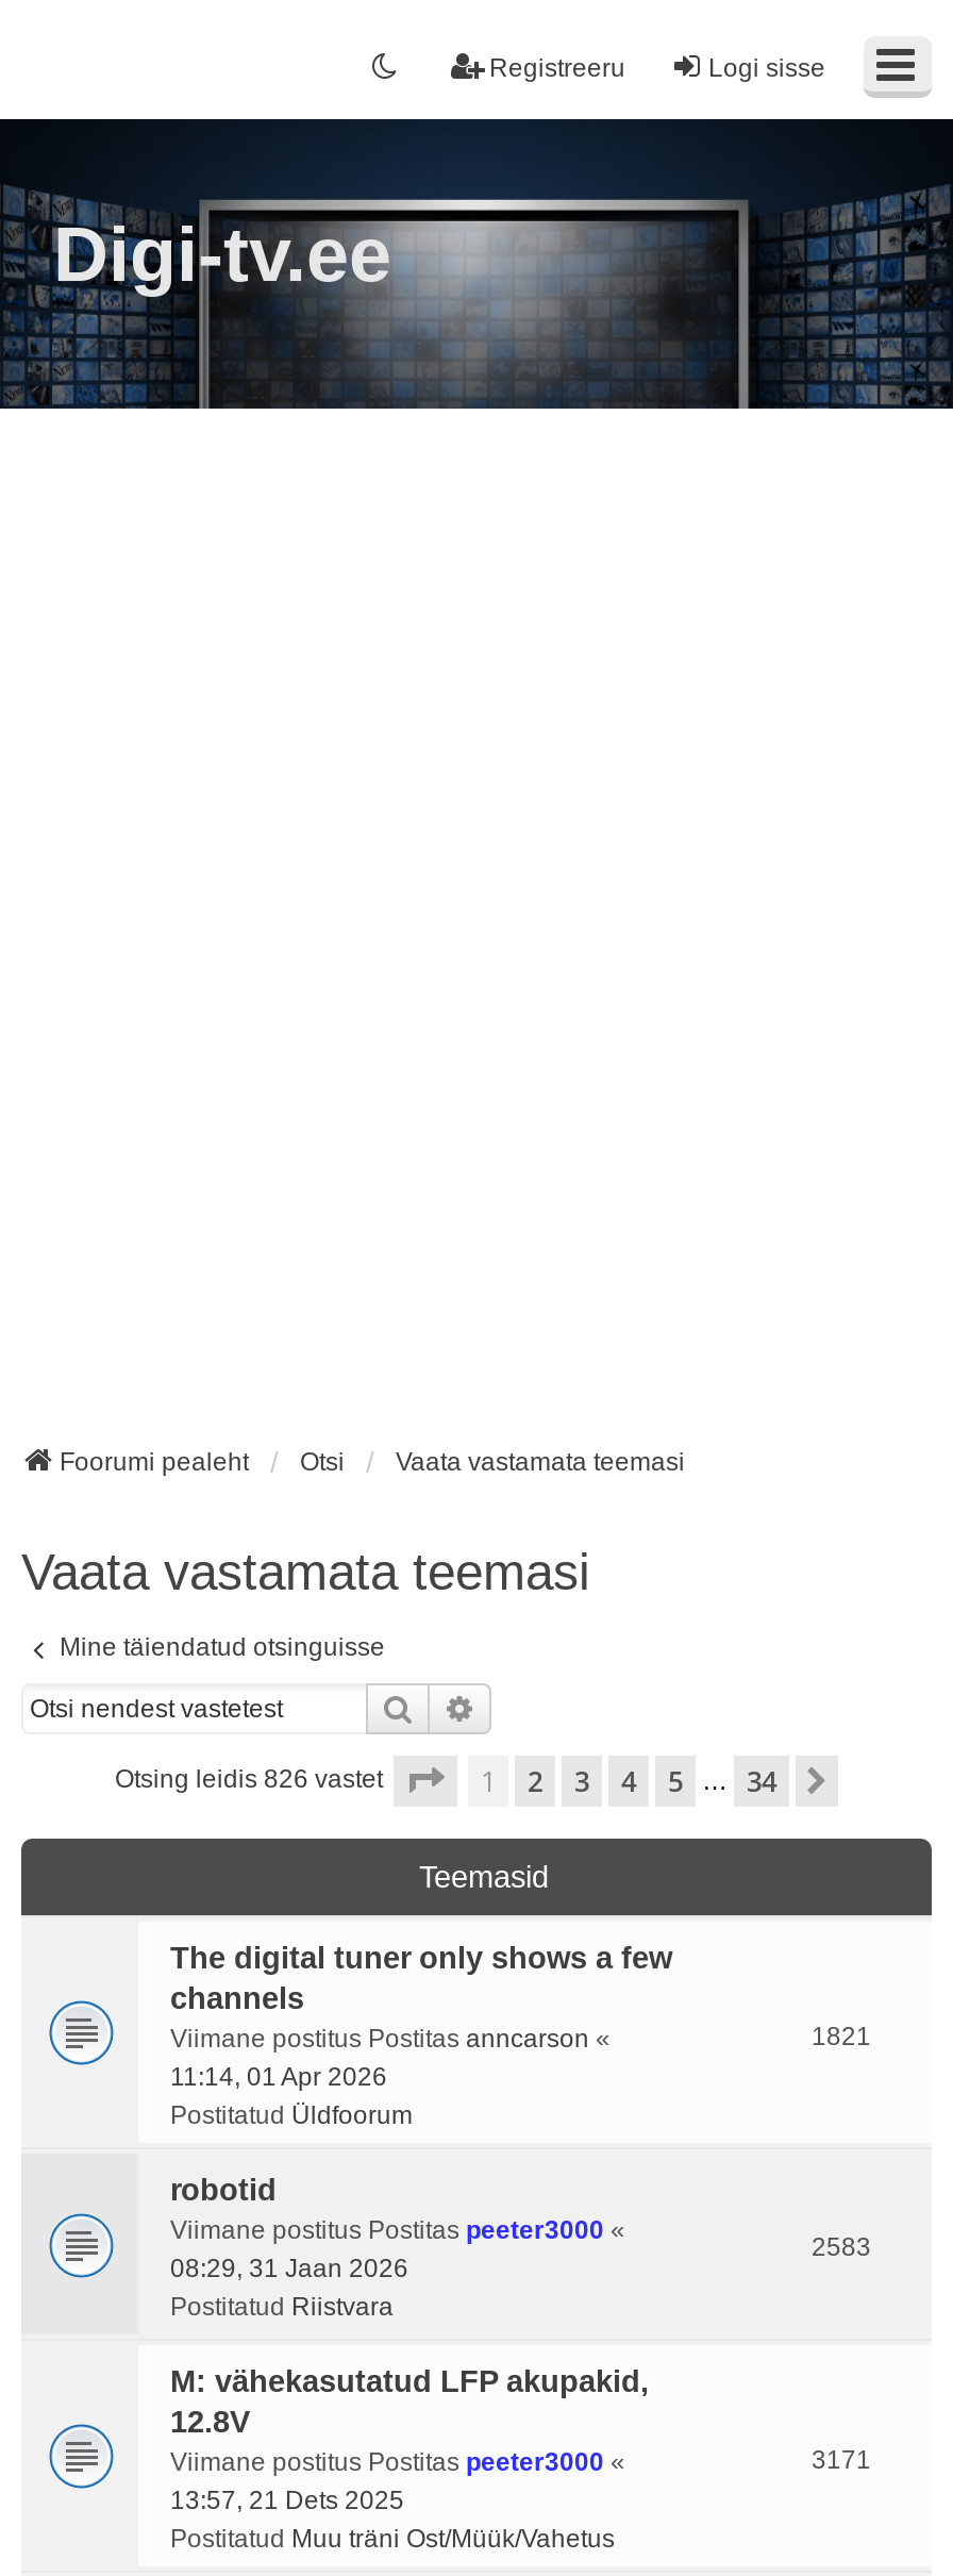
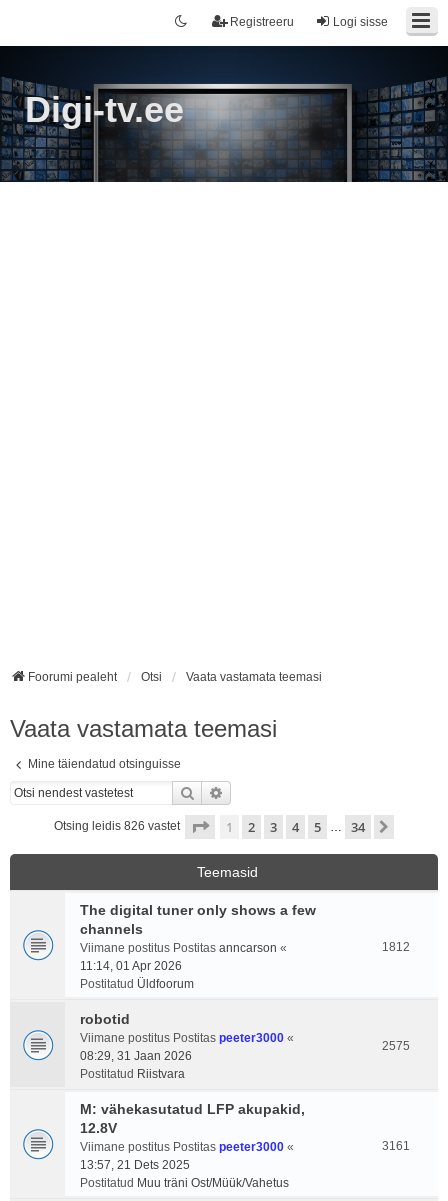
- 1821
+ 1812

- 2583
+ 2575

- 3171
+ 3161
